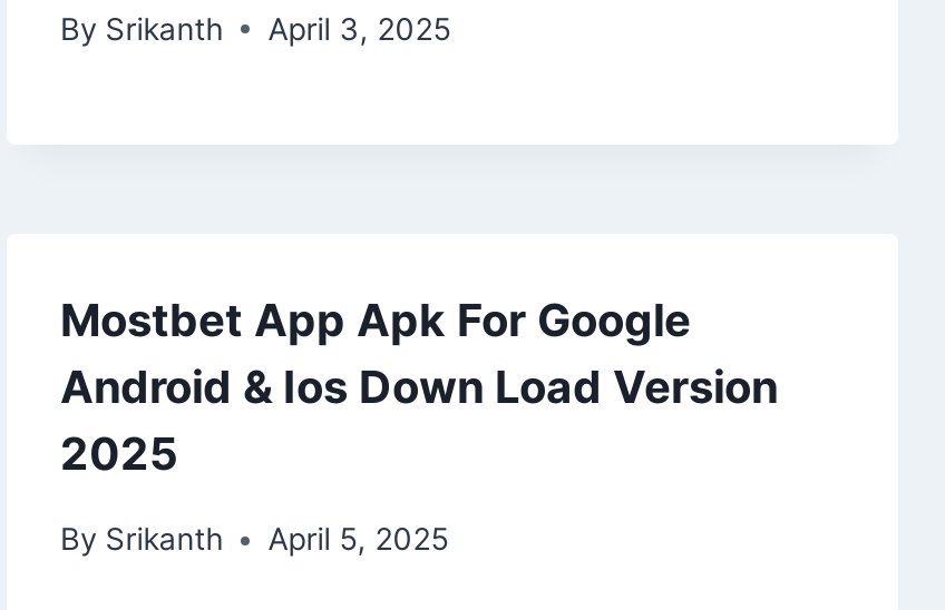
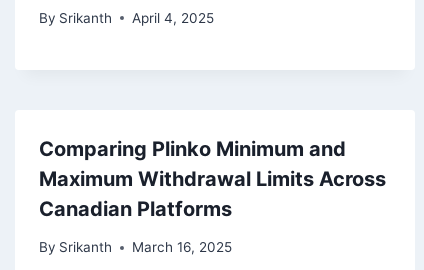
- By Srikanth April 3, 2025
+ By Srikanth April 4, 2025

- Mostbet App Apk For Google
- Android & Ios Down Load Version
- 2025
+ Comparing Plinko Minimum and
+ Maximum Withdrawal Limits Across
+ Canadian Platforms

- By Srikanth April 5, 2025
+ By Srikanth March 16, 2025
